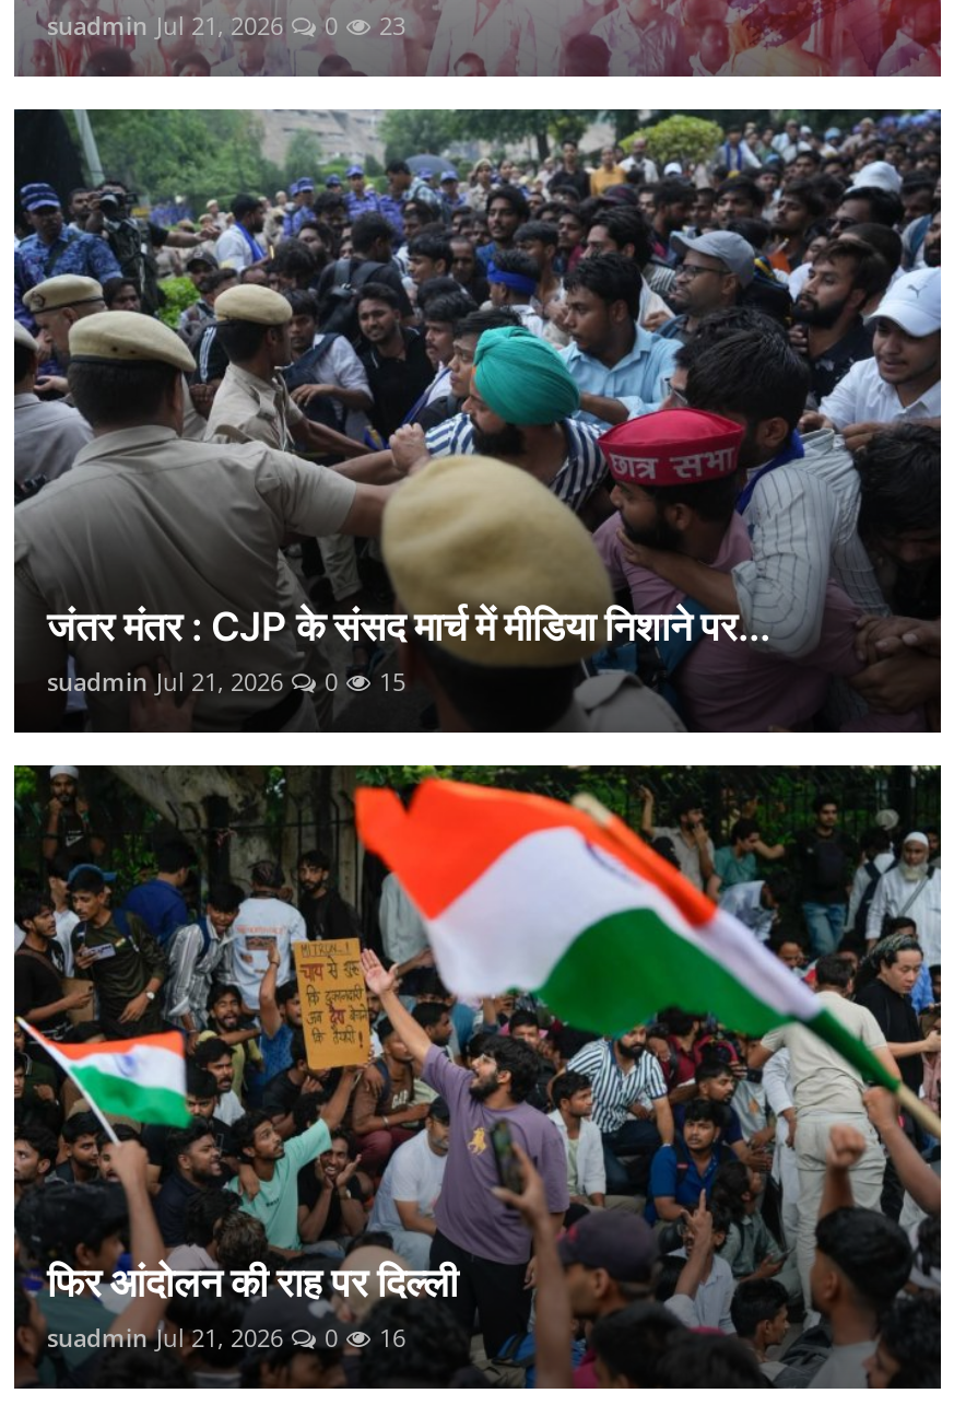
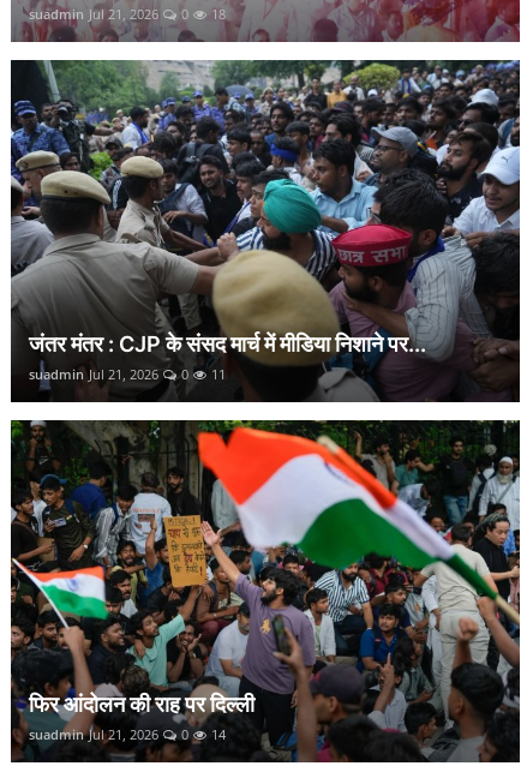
- suadmin Jul 21, 2026 0 23
+ suadmin Jul 21, 2026 0 18

- suadmin Jul 21, 2026 0 15
+ suadmin Jul 21, 2026 0 11

- suadmin Jul 21, 2026 0 16
+ suadmin Jul 21, 2026 0 14
